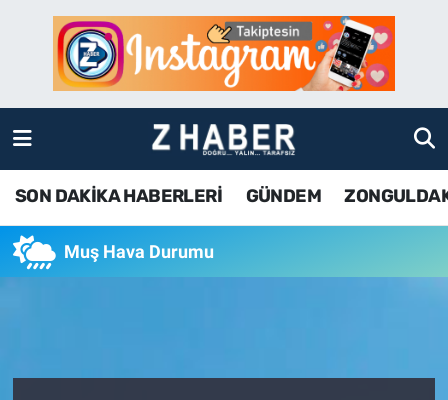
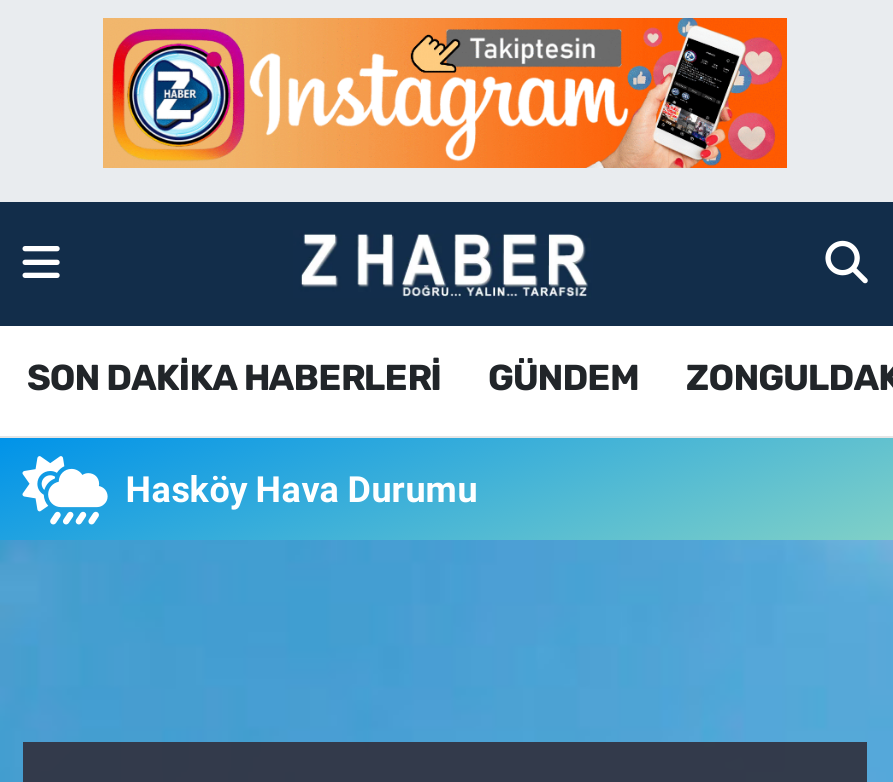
- Muş Hava Durumu
+ Hasköy Hava Durumu
